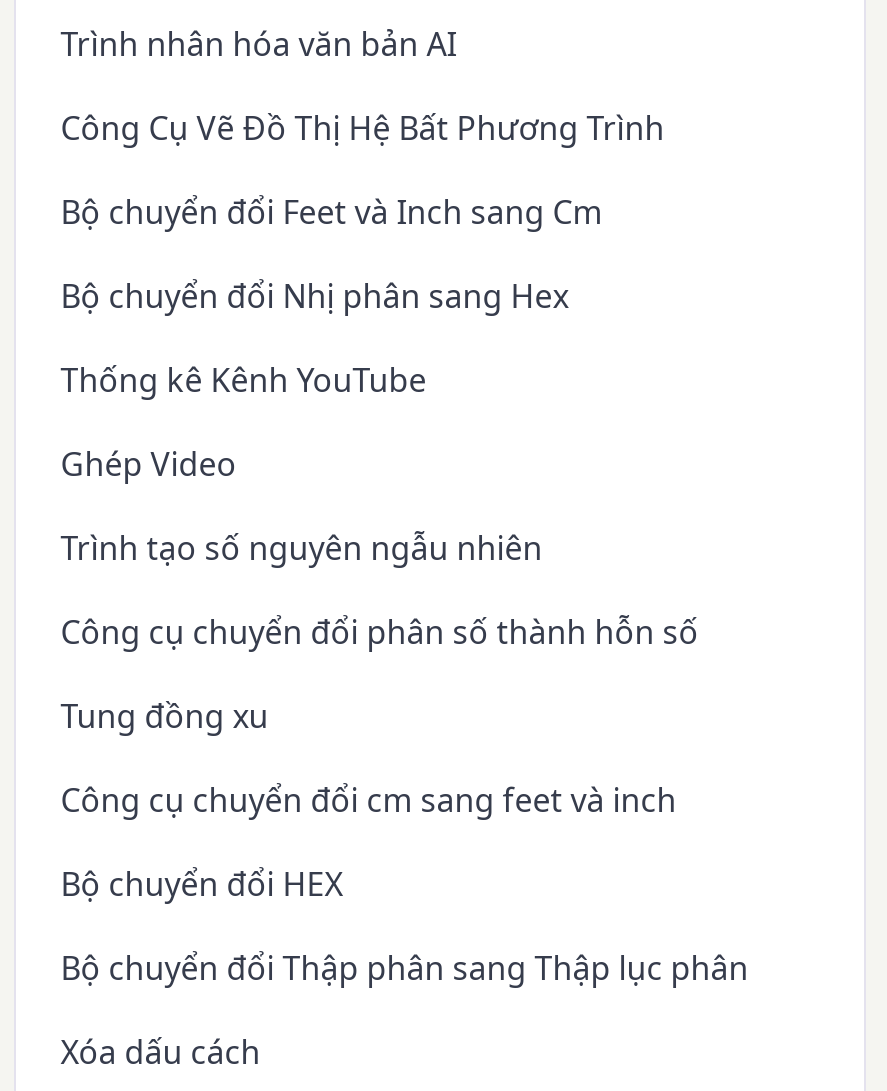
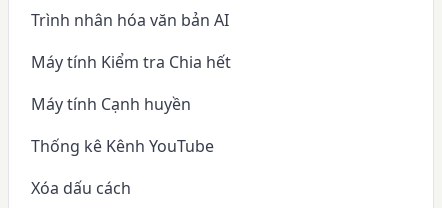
- Công Cụ Vẽ Đồ Thị Hệ Bất Phương Trình
- Bộ chuyển đổi Feet và Inch sang Cm
- Bộ chuyển đổi Nhị phân sang Hex
+ Máy tính Kiểm tra Chia hết
+ Máy tính Cạnh huyền

- Ghép Video
- Trình tạo số nguyên ngẫu nhiên
- Công cụ chuyển đổi phân số thành hỗn số
- Tung đồng xu
- Công cụ chuyển đổi cm sang feet và inch
- Bộ chuyển đổi HEX
- Bộ chuyển đổi Thập phân sang Thập lục phân
